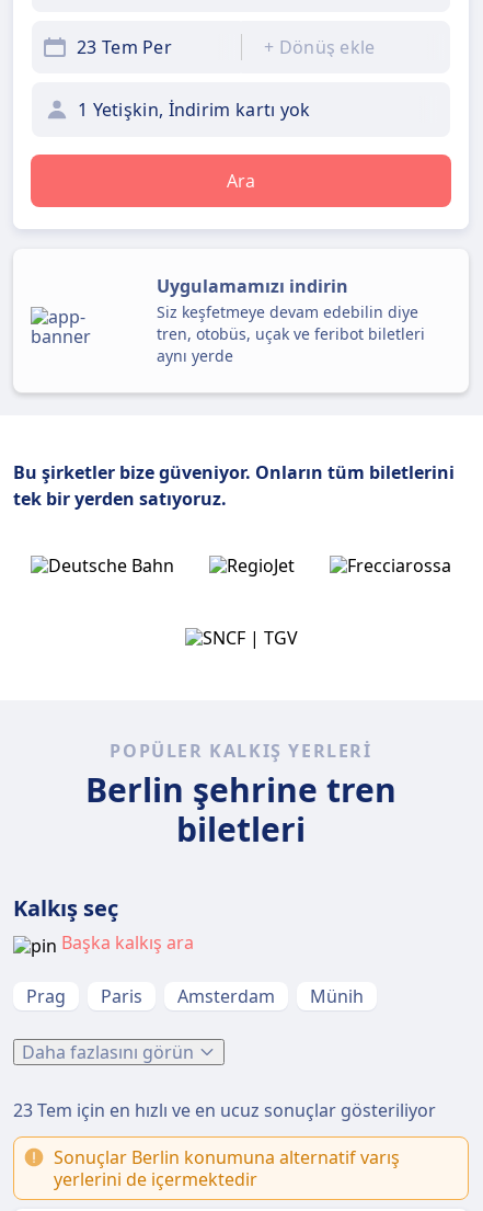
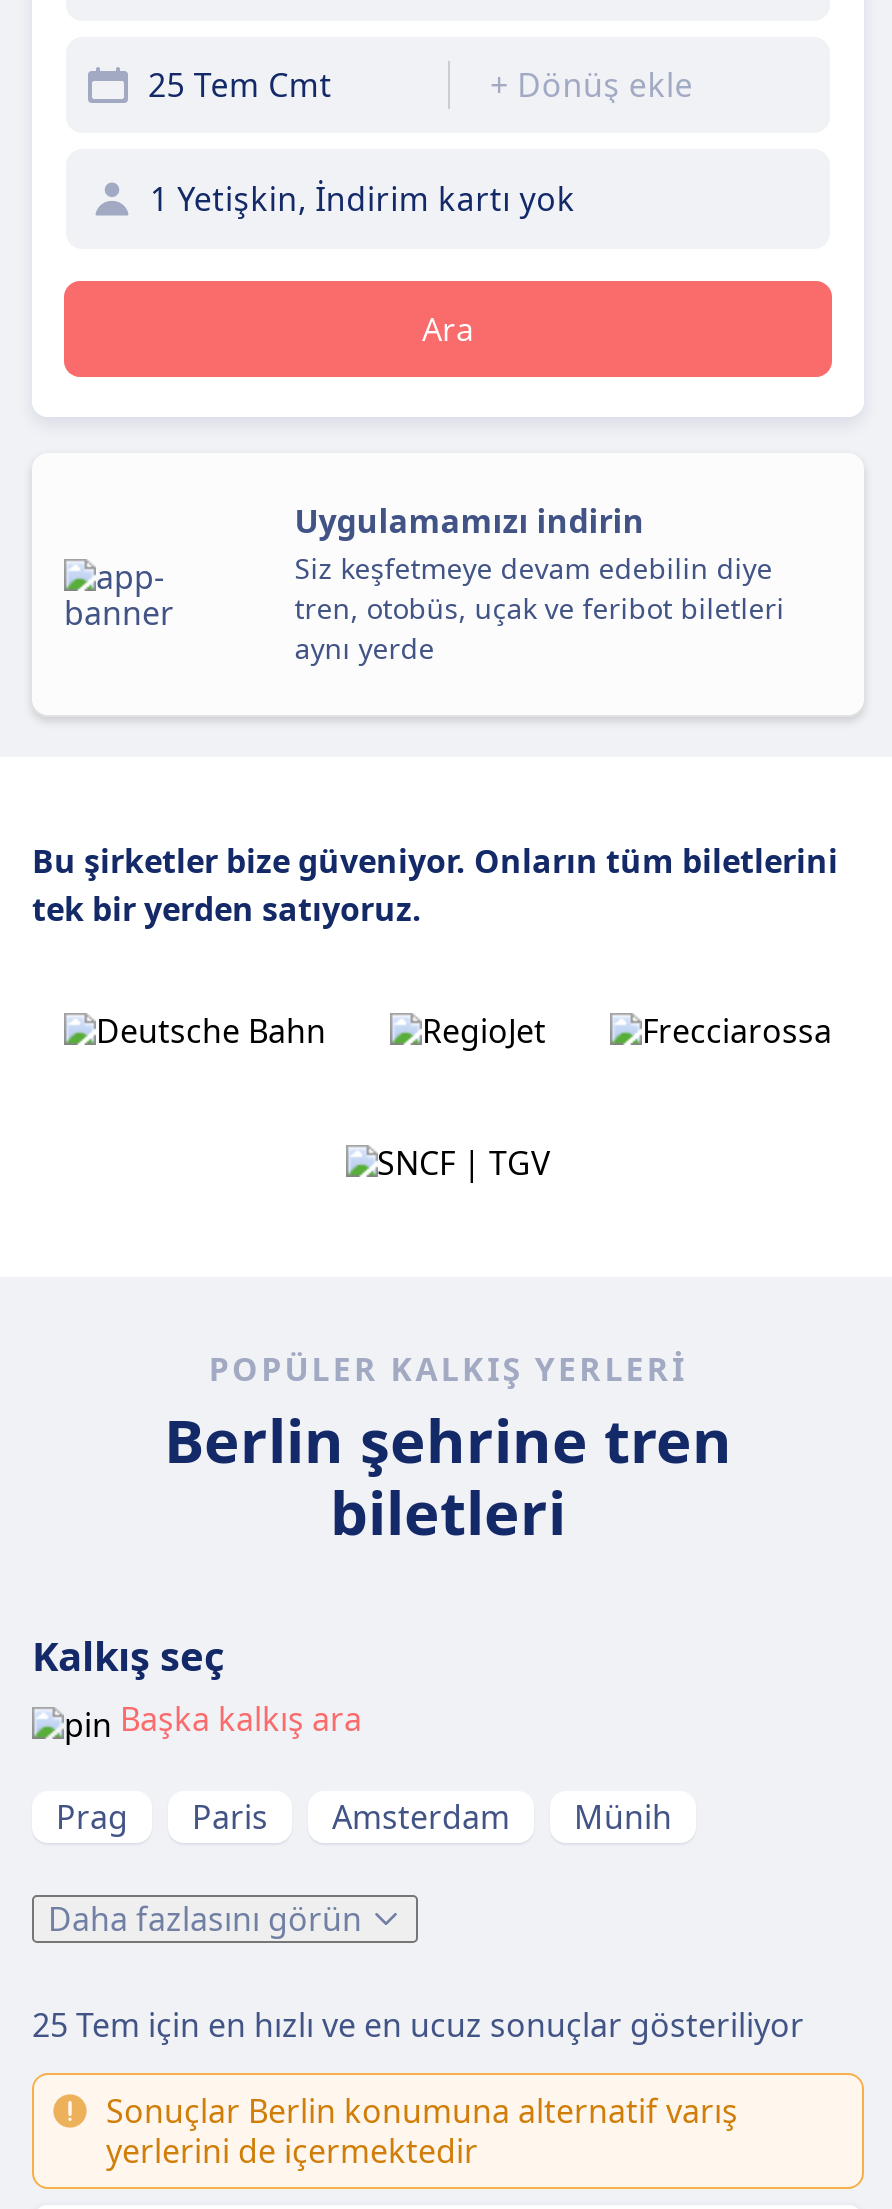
- 23 Tem Per
+ 25 Tem Cmt

- 23 Tem için en hızlı ve en ucuz sonuçlar gösteriliyor
+ 25 Tem için en hızlı ve en ucuz sonuçlar gösteriliyor
